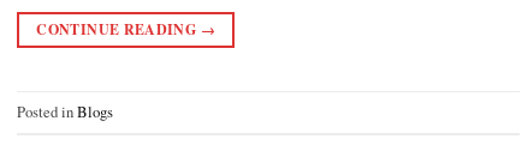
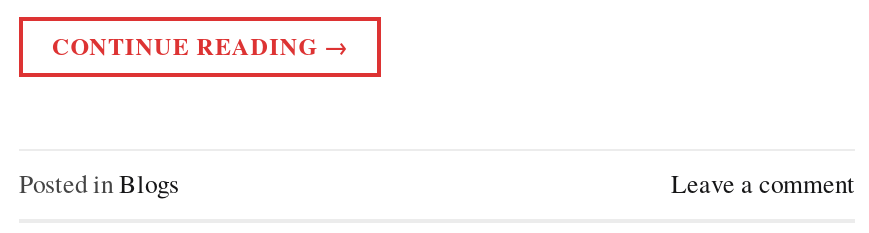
+ Leave a comment
